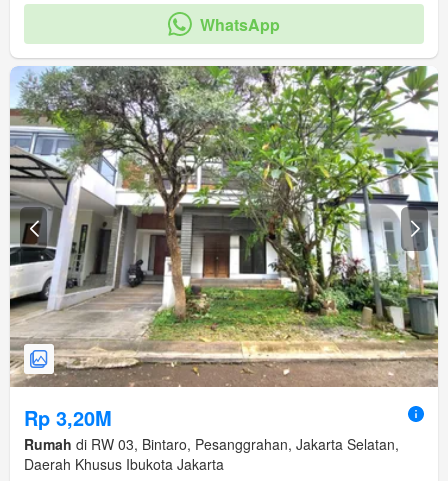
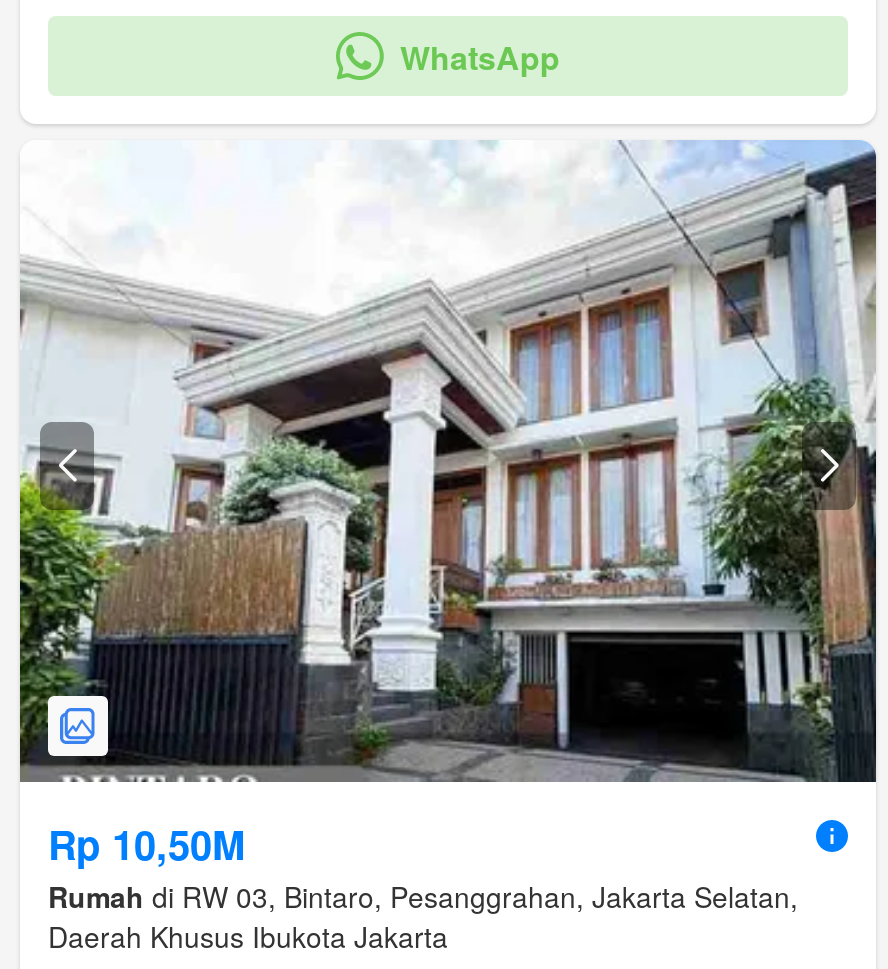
- [image]
- Rp 3,20M
+ [image]
+ Rp 10,50M
